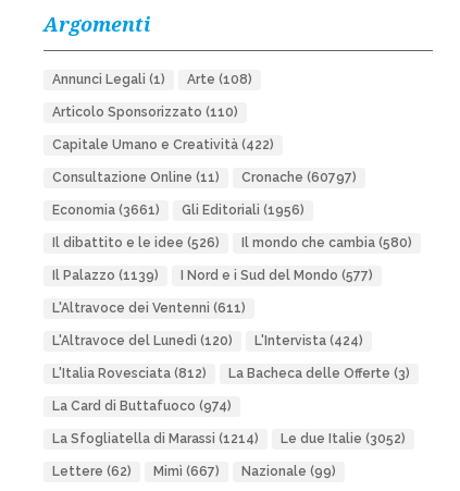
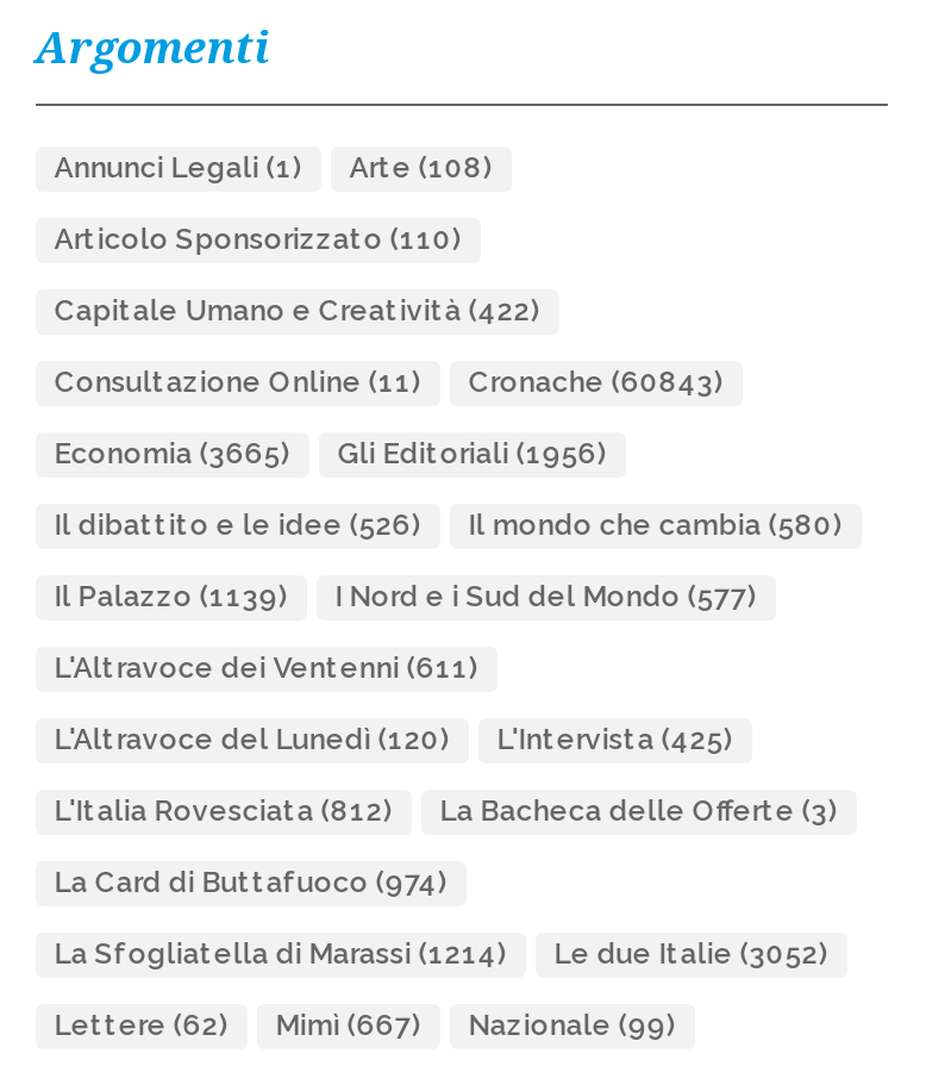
- Consultazione Online (11) Cronache (60797)
+ Consultazione Online (11) Cronache (60843)

- Economia (3661) Gli Editoriali (1956)
+ Economia (3665) Gli Editoriali (1956)

- L'Altravoce del Lunedì (120) L'Intervista (424)
+ L'Altravoce del Lunedì (120) L'Intervista (425)
